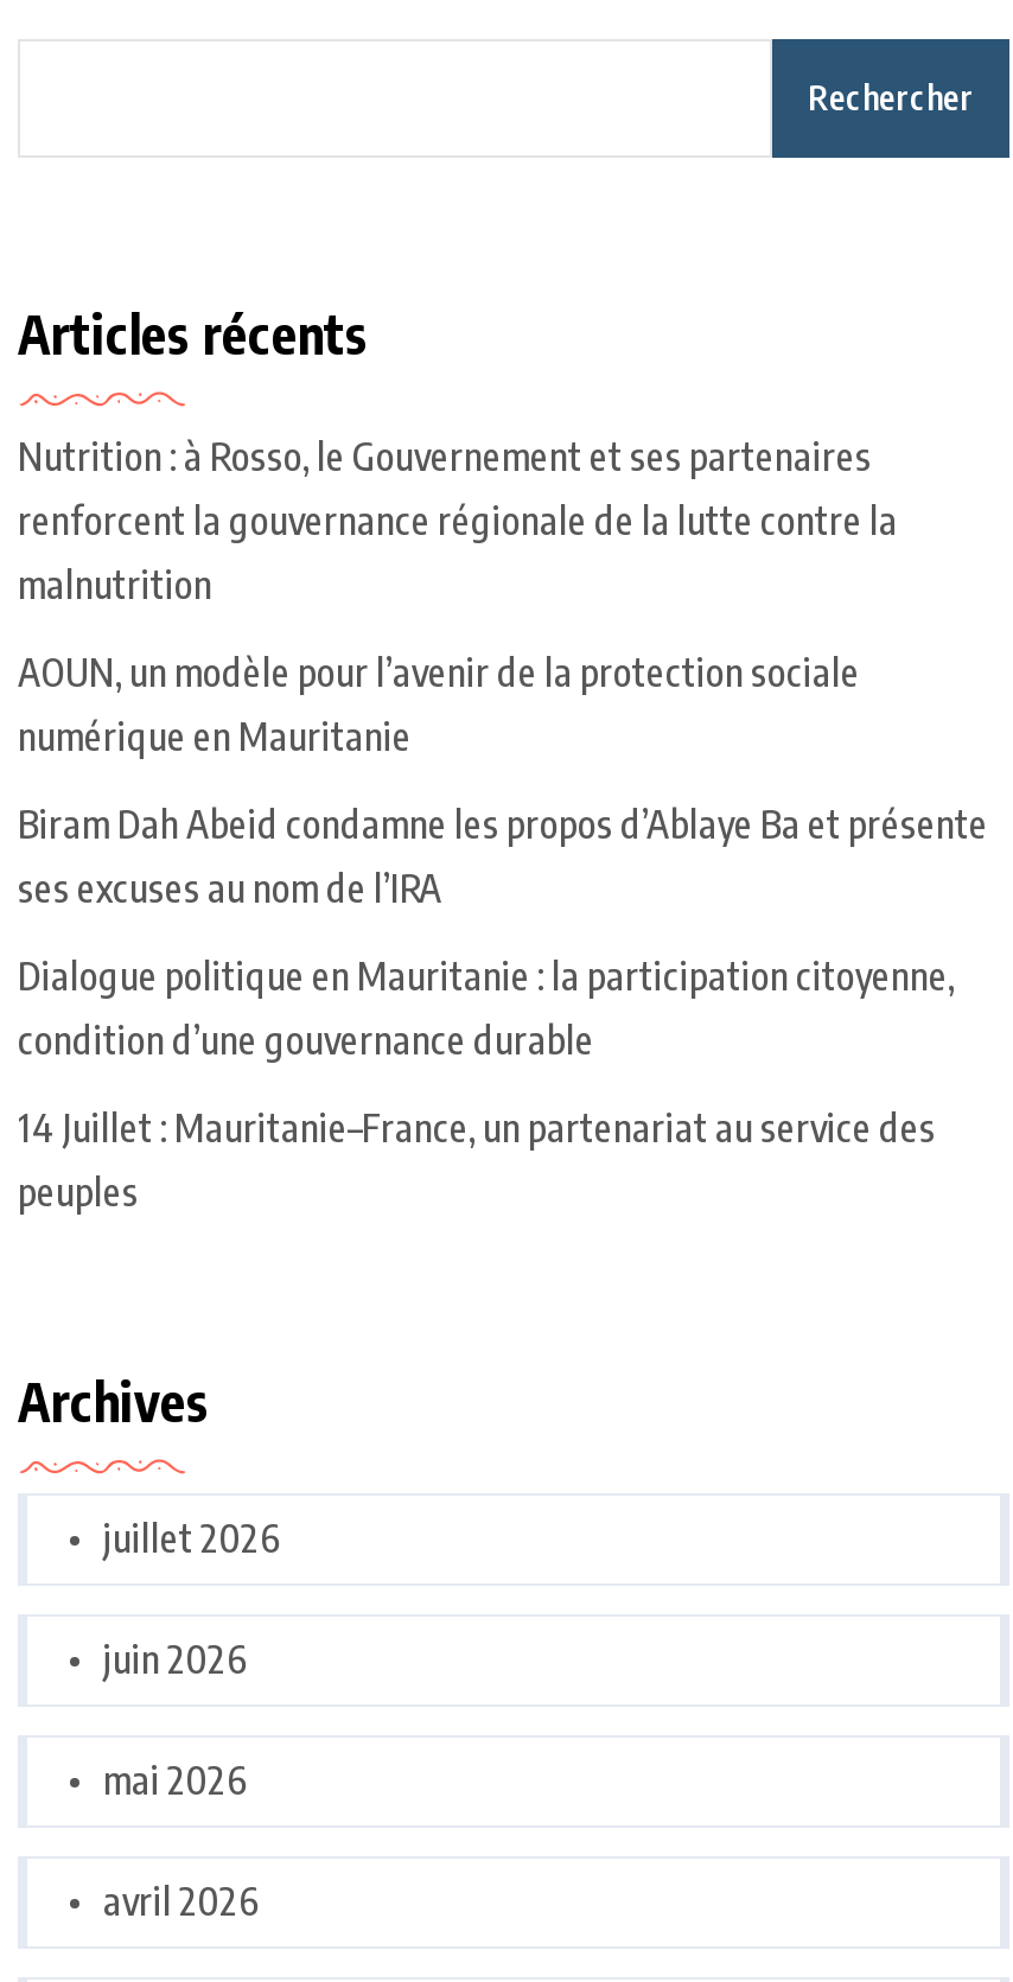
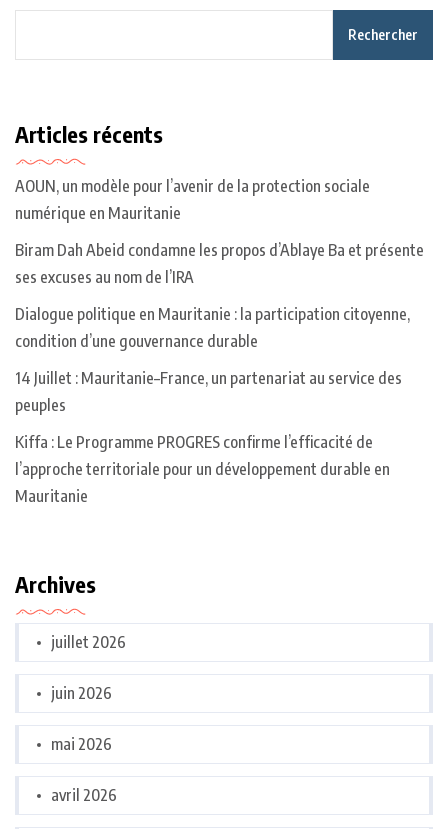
- Nutrition : à Rosso, le Gouvernement et ses partenaires
- renforcent la gouvernance régionale de la lutte contre la
- malnutrition

moved up: AOUN, un modèle pour l’avenir de la protection sociale | numérique en Mauritanie | Biram Dah Abeid condamne les propos d’Ablaye Ba et présente | ses excuses au nom de l’IRA | Dialogue politique en Mauritanie : la participation citoyenne, | condition d’une gouvernance durable | 14 Juillet : Mauritanie–France, un partenariat au service des | peuples

+ Kiffa : Le Programme PROGRES confirme l’efficacité de
+ l’approche territoriale pour un développement durable en
+ Mauritanie
